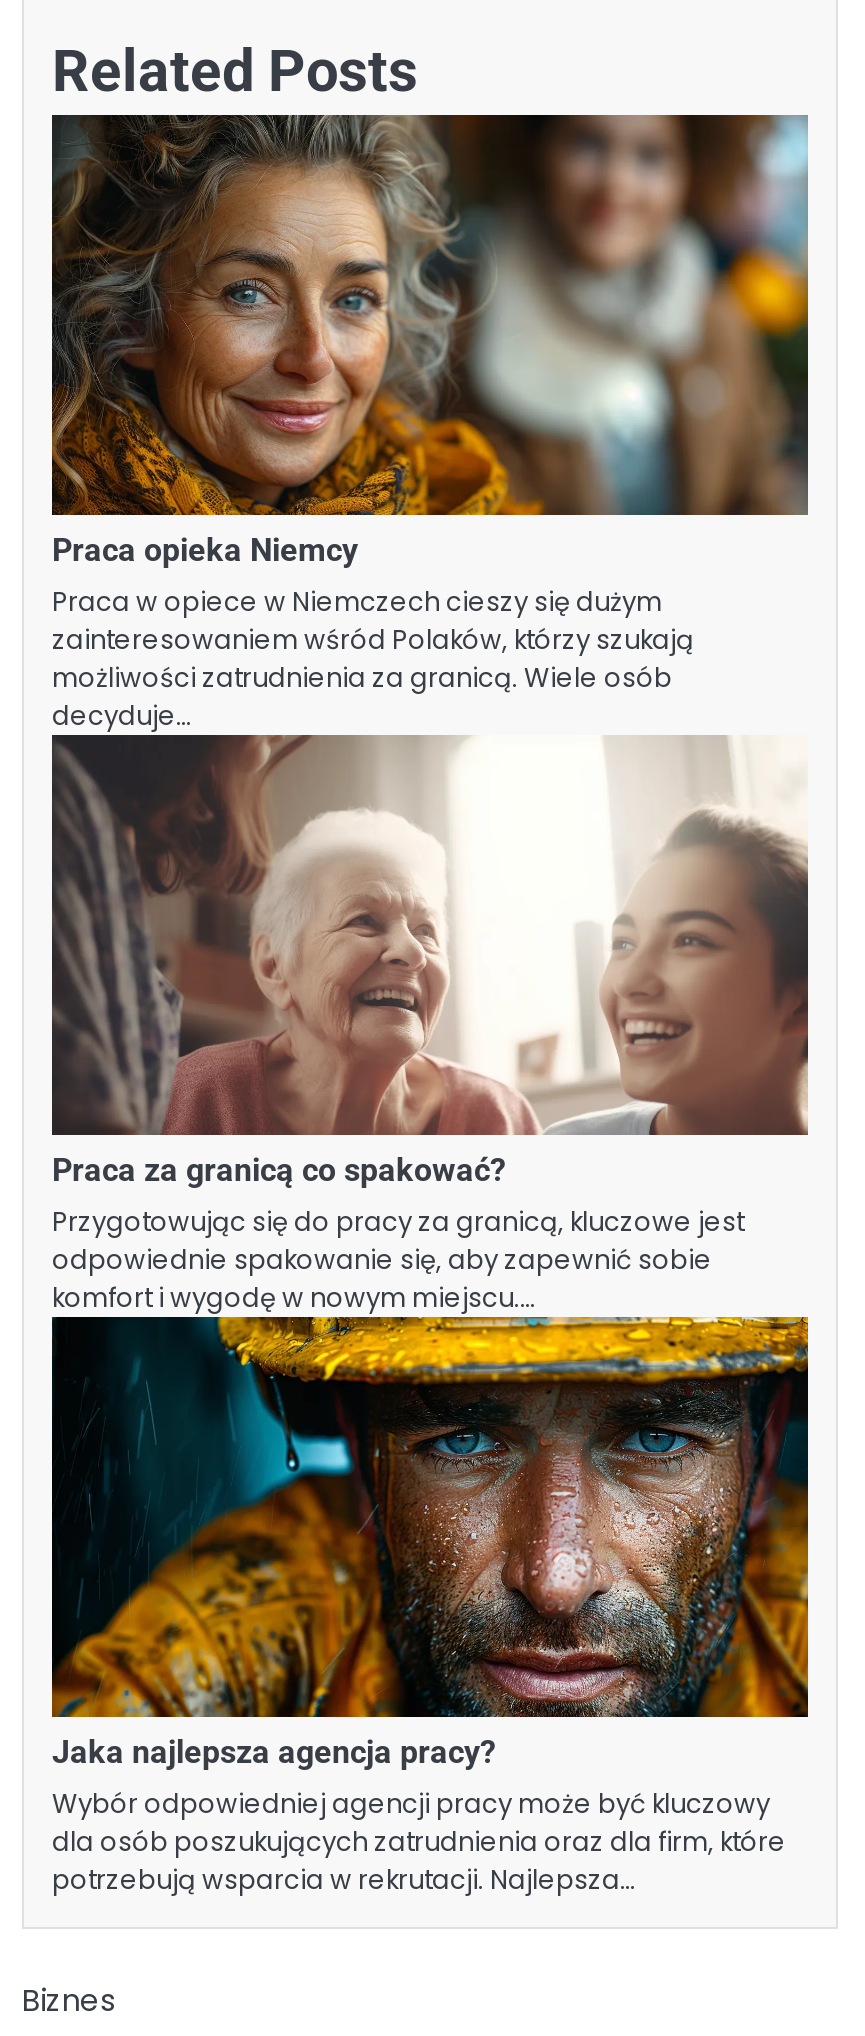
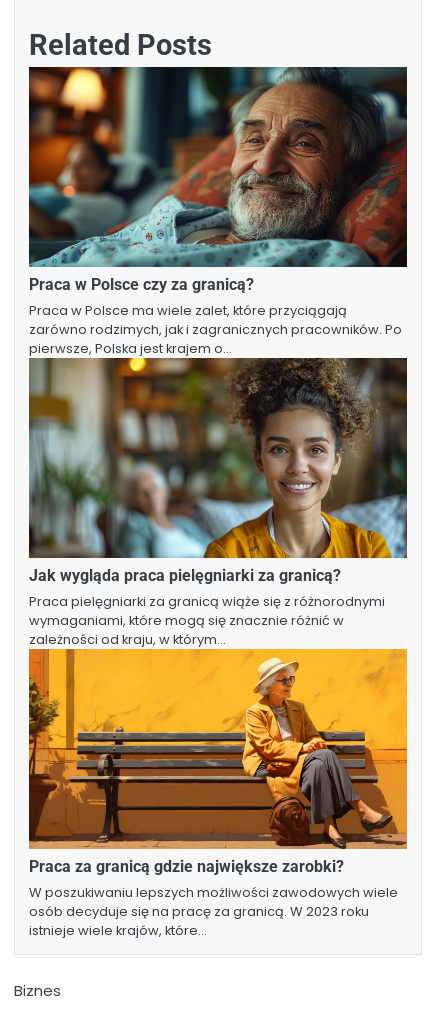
- [image]
- Praca opieka Niemcy
- Praca w opiece w Niemczech cieszy się dużym
- zainteresowaniem wśród Polaków, którzy szukają
- możliwości zatrudnienia za granicą. Wiele osób
- decyduje…
+ [image]
+ Praca w Polsce czy za granicą?
+ Praca w Polsce ma wiele zalet, które przyciągają
+ zarówno rodzimych, jak i zagranicznych pracowników. Po
+ pierwsze, Polska jest krajem o…

- [image]
- Praca za granicą co spakować?
- Przygotowując się do pracy za granicą, kluczowe jest
- odpowiednie spakowanie się, aby zapewnić sobie
- komfort i wygodę w nowym miejscu.…
+ [image]
+ Jak wygląda praca pielęgniarki za granicą?
+ Praca pielęgniarki za granicą wiąże się z różnorodnymi
+ wymaganiami, które mogą się znacznie różnić w
+ zależności od kraju, w którym…

- [image]
- Jaka najlepsza agencja pracy?
- Wybór odpowiedniej agencji pracy może być kluczowy
- dla osób poszukujących zatrudnienia oraz dla firm, które
- potrzebują wsparcia w rekrutacji. Najlepsza…
+ [image]
+ Praca za granicą gdzie największe zarobki?
+ W poszukiwaniu lepszych możliwości zawodowych wiele
+ osób decyduje się na pracę za granicą. W 2023 roku
+ istnieje wiele krajów, które…
